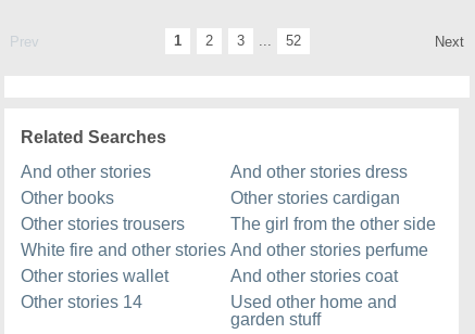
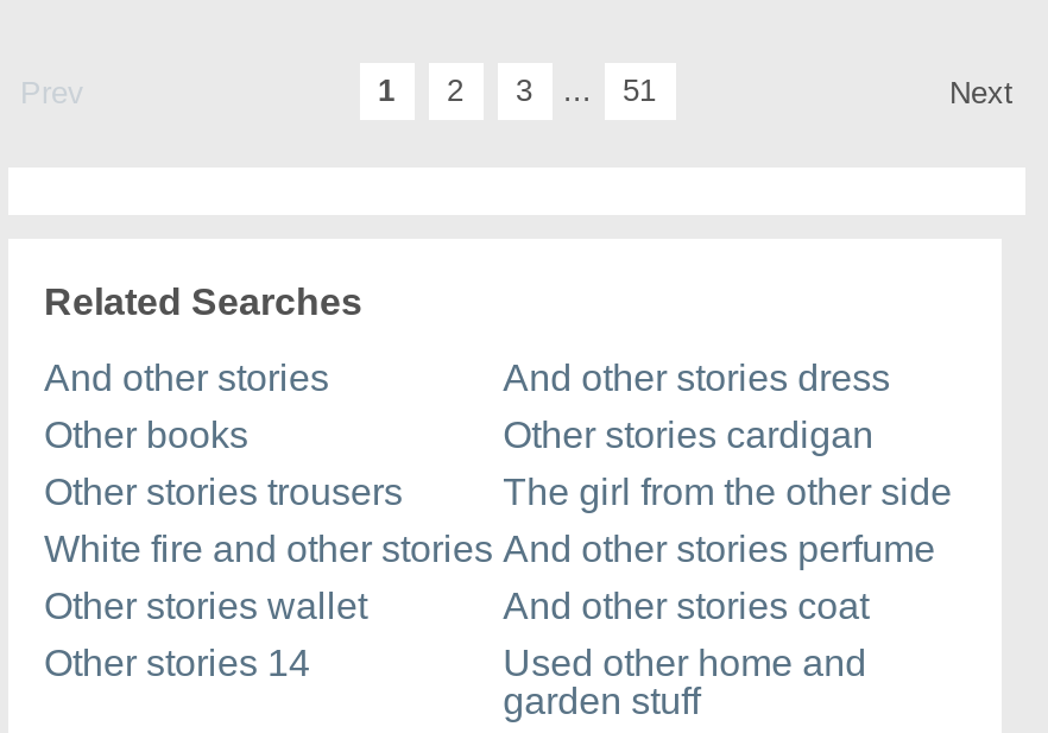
- 52
+ 51
